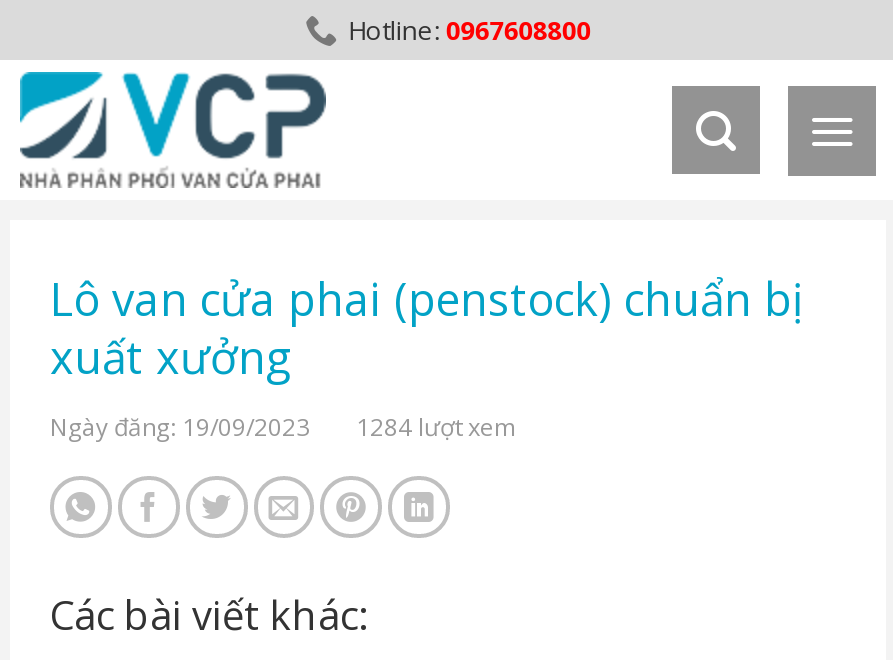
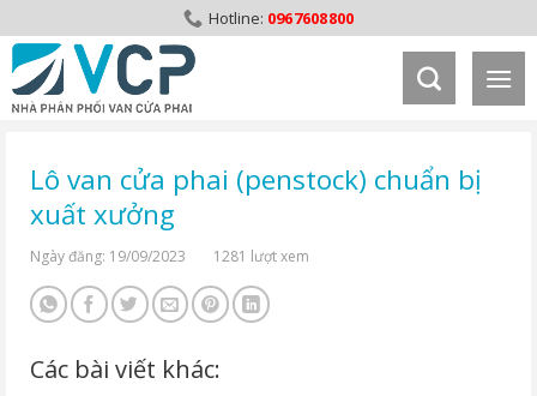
- Ngày đăng: 19/09/2023 1284 lượt xem
+ Ngày đăng: 19/09/2023 1281 lượt xem
